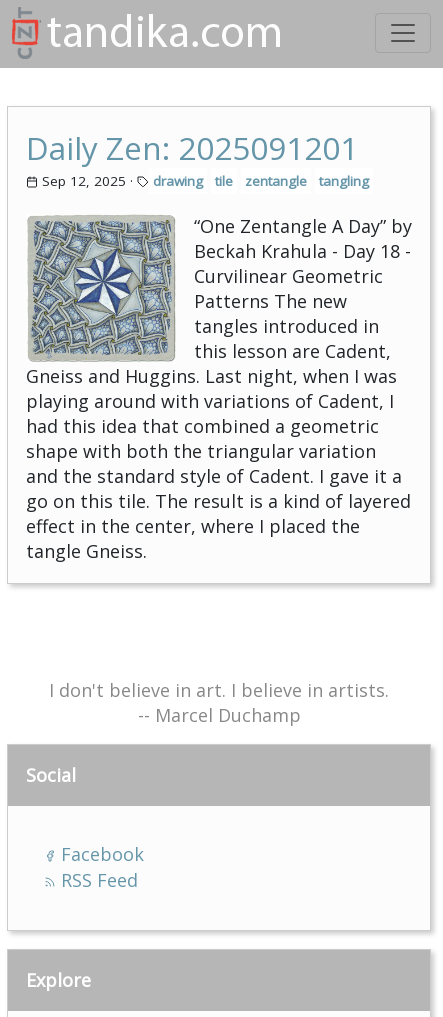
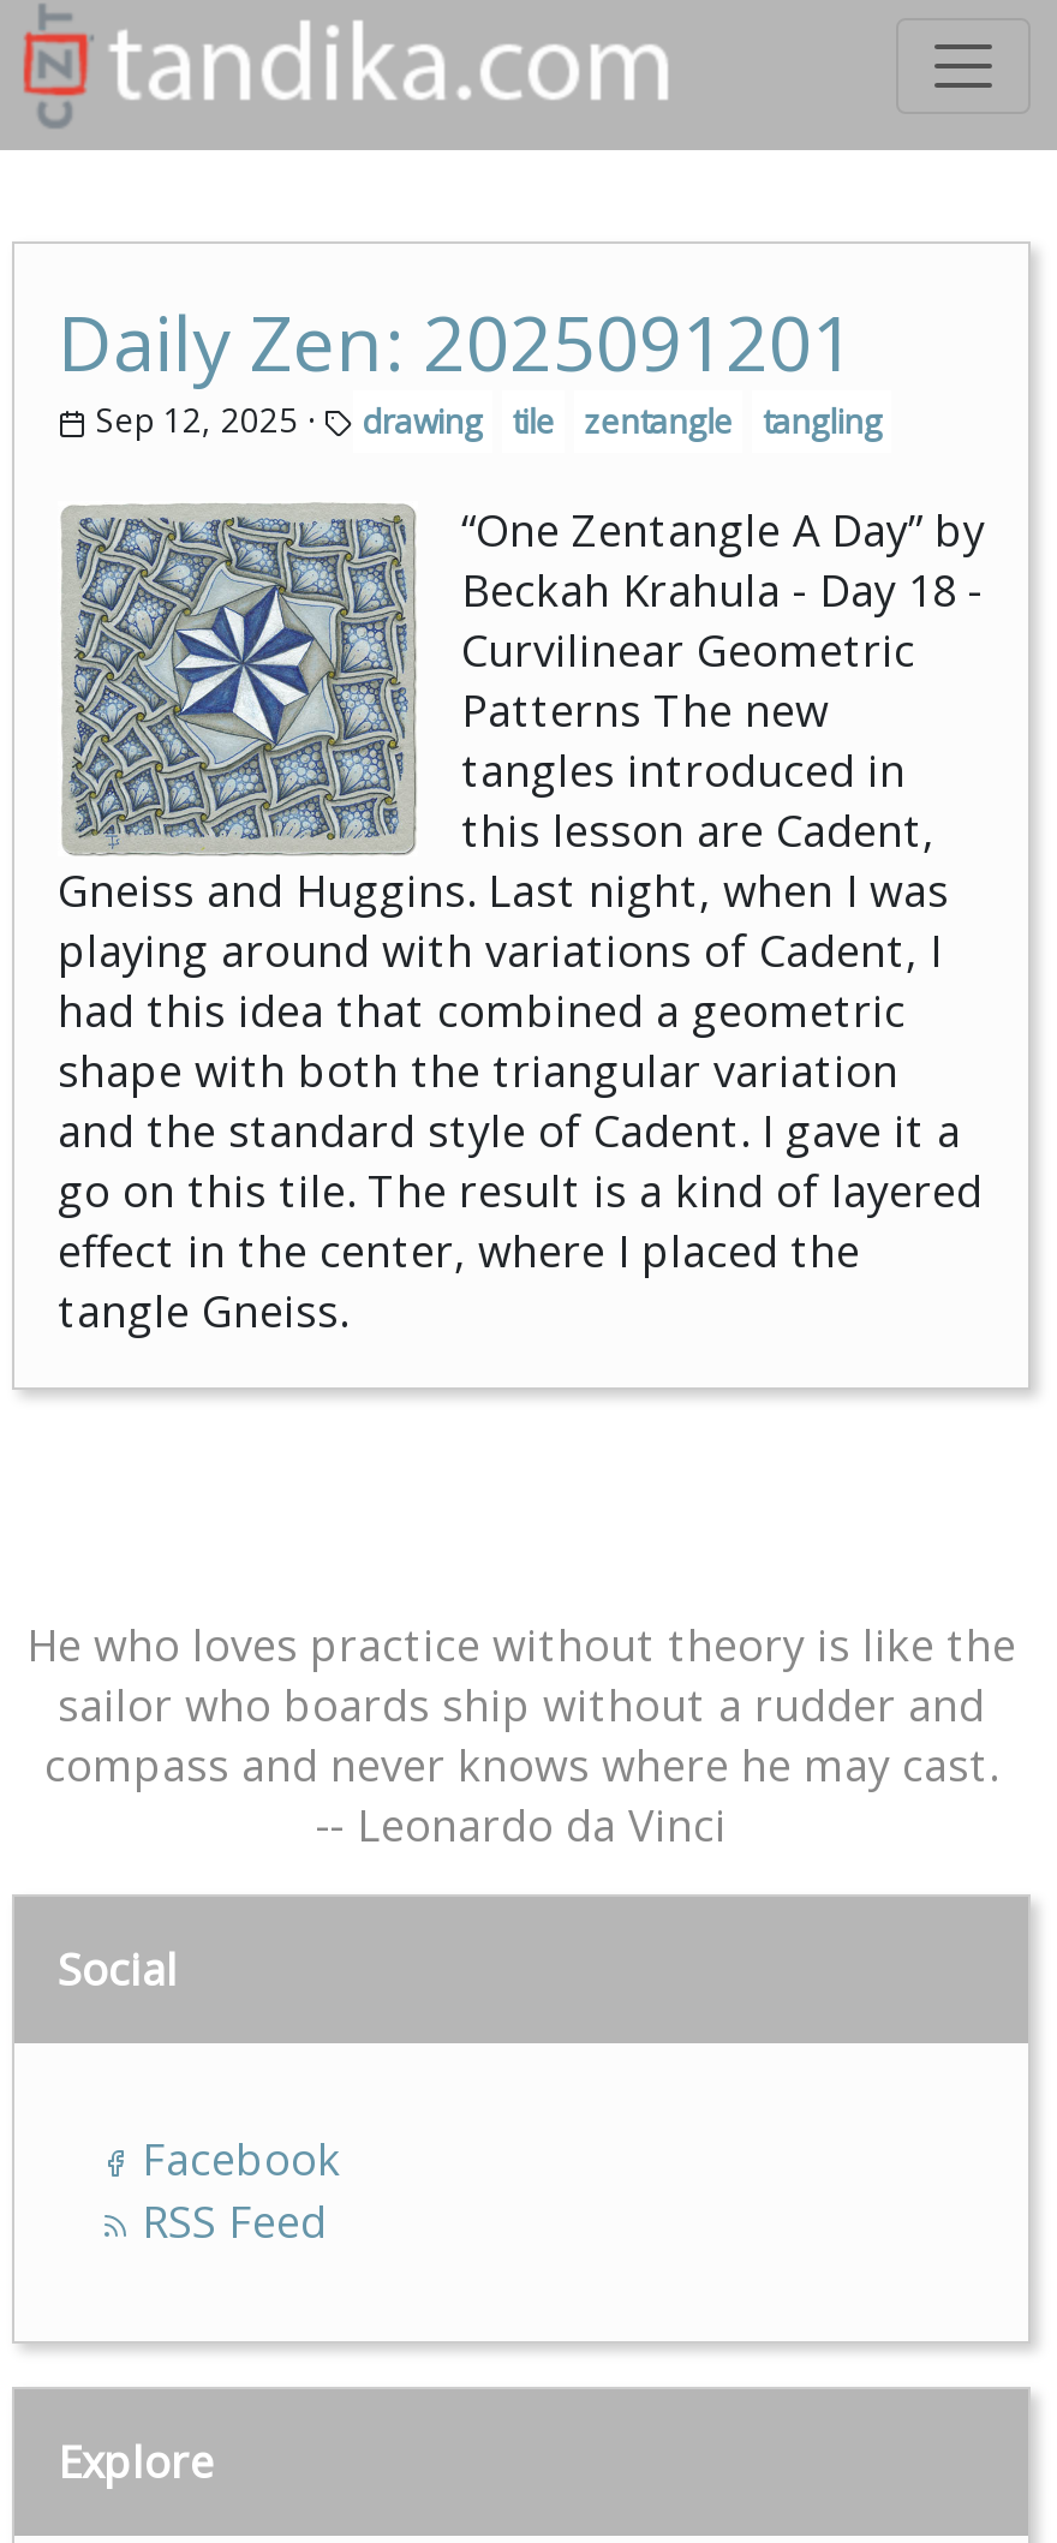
- I don't believe in art. I believe in artists.
- -- Marcel Duchamp
+ He who loves practice without theory is like the
+ sailor who boards ship without a rudder and
+ compass and never knows where he may cast.
+ -- Leonardo da Vinci
